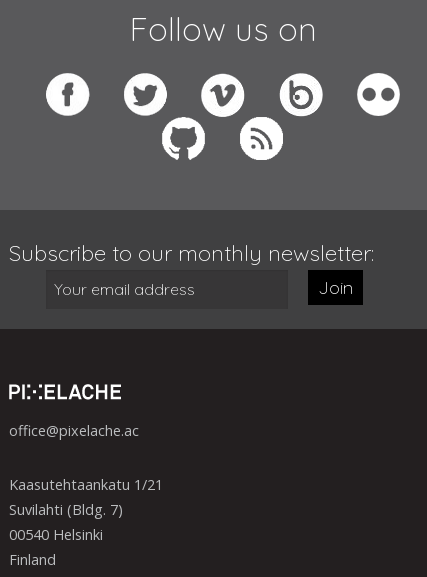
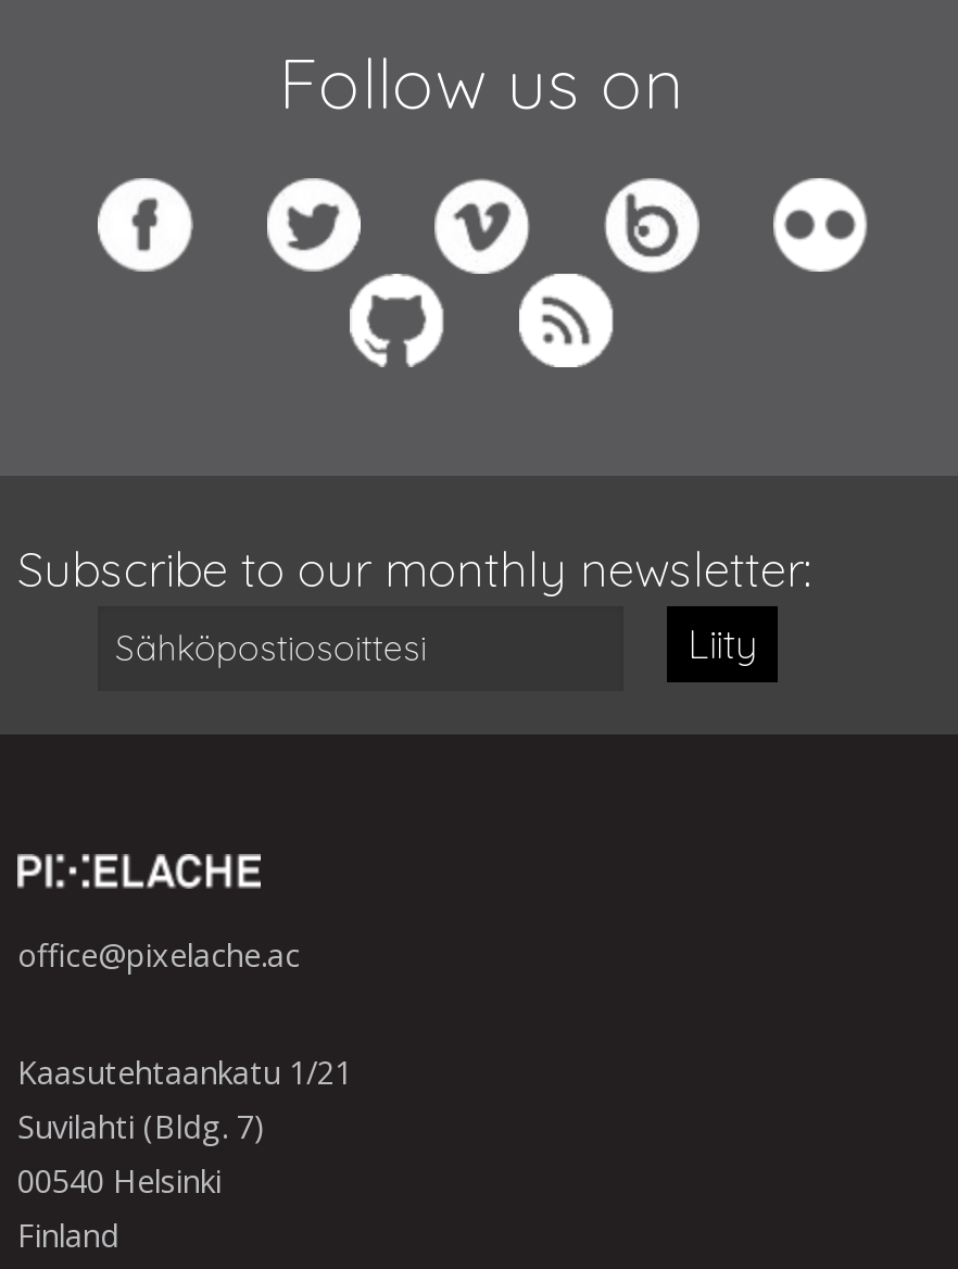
- Join
+ Liity
